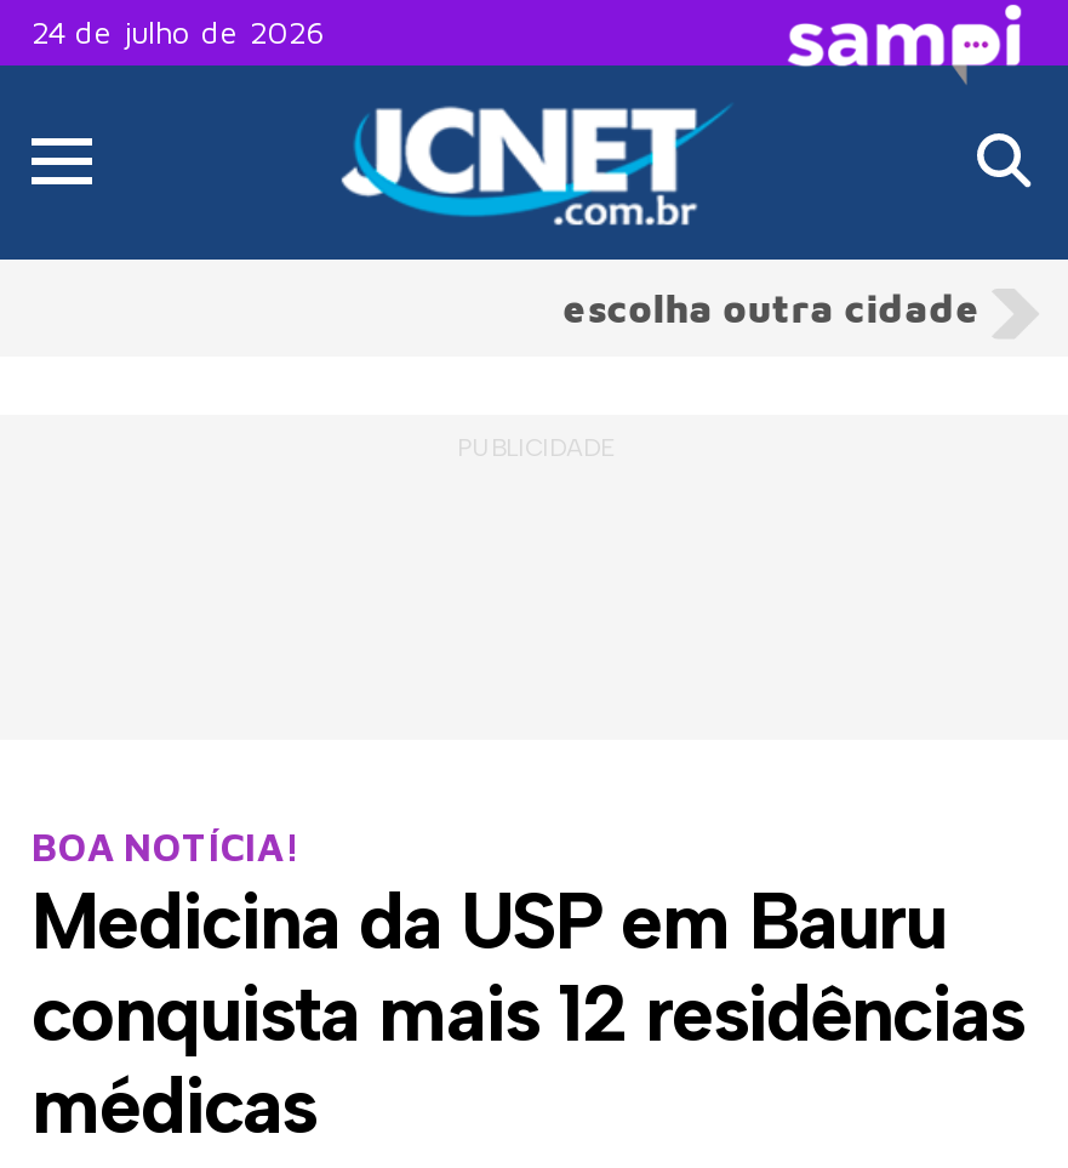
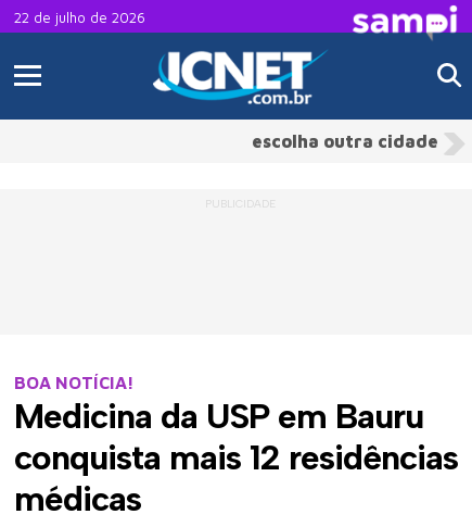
- 24 de julho de 2026
+ 22 de julho de 2026
